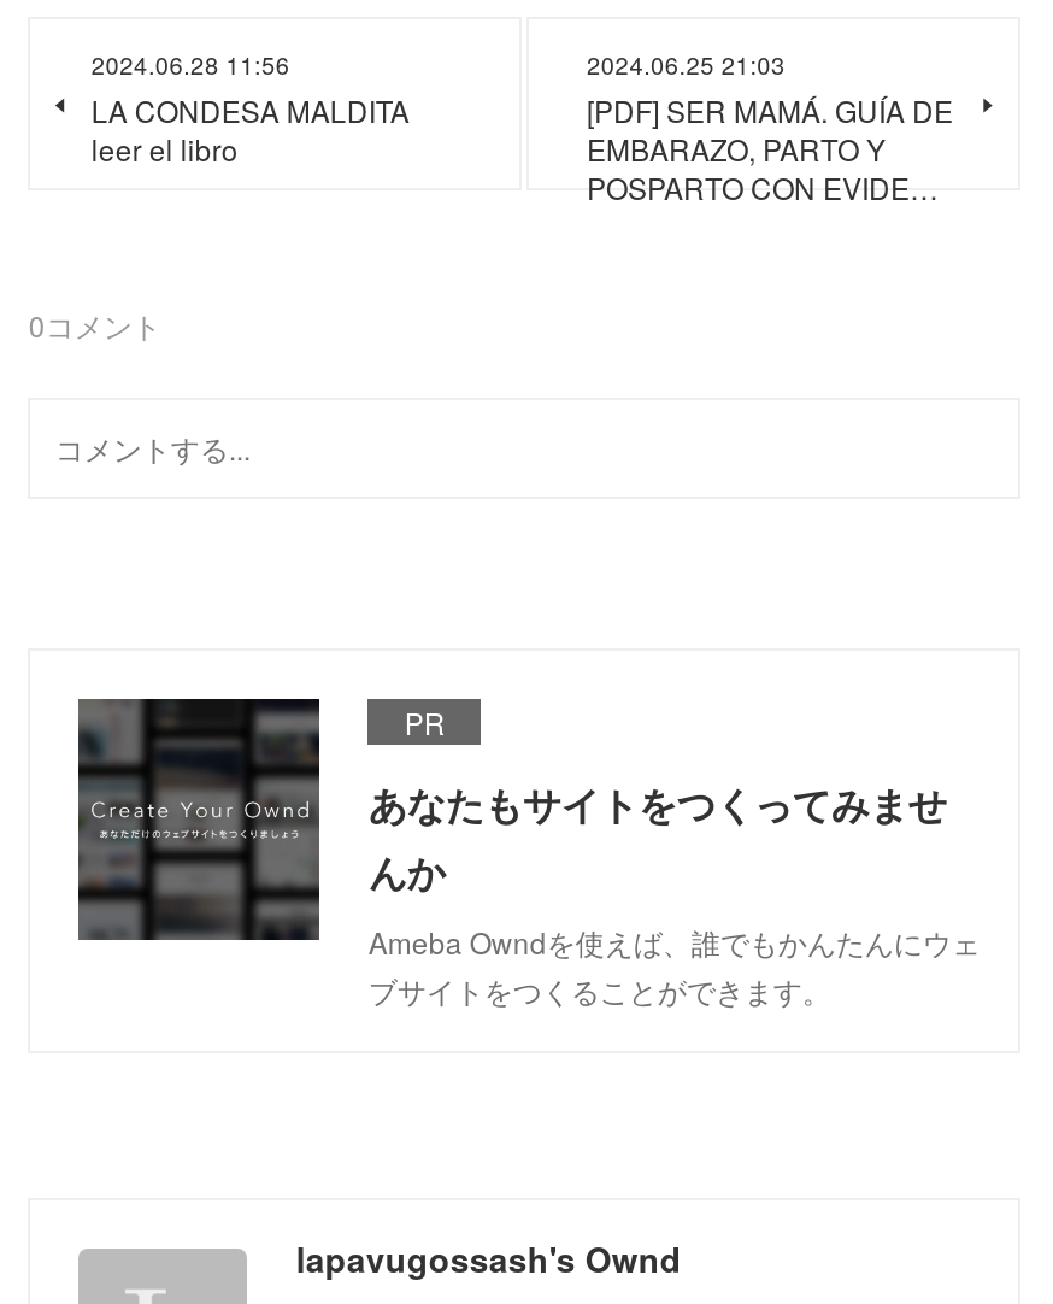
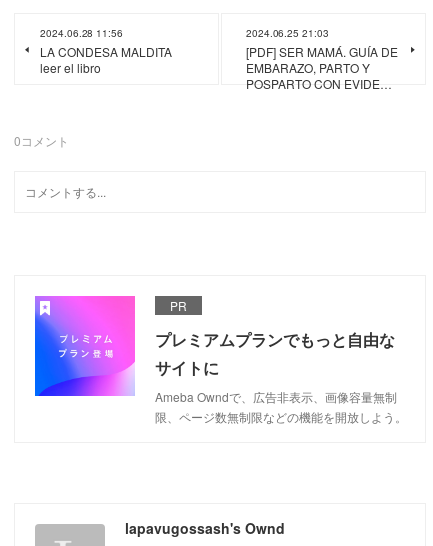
- [image]
- あなたもサイトをつくってみませ
- んか
- Ameba Owndを使えば、誰でもかんたんにウェ
- ブサイトをつくることができます。
+ [image]
+ プレミアムプランでもっと自由な
+ サイトに
+ Ameba Owndで、広告非表示、画像容量無制
+ 限、ページ数無制限などの機能を開放しよう。
